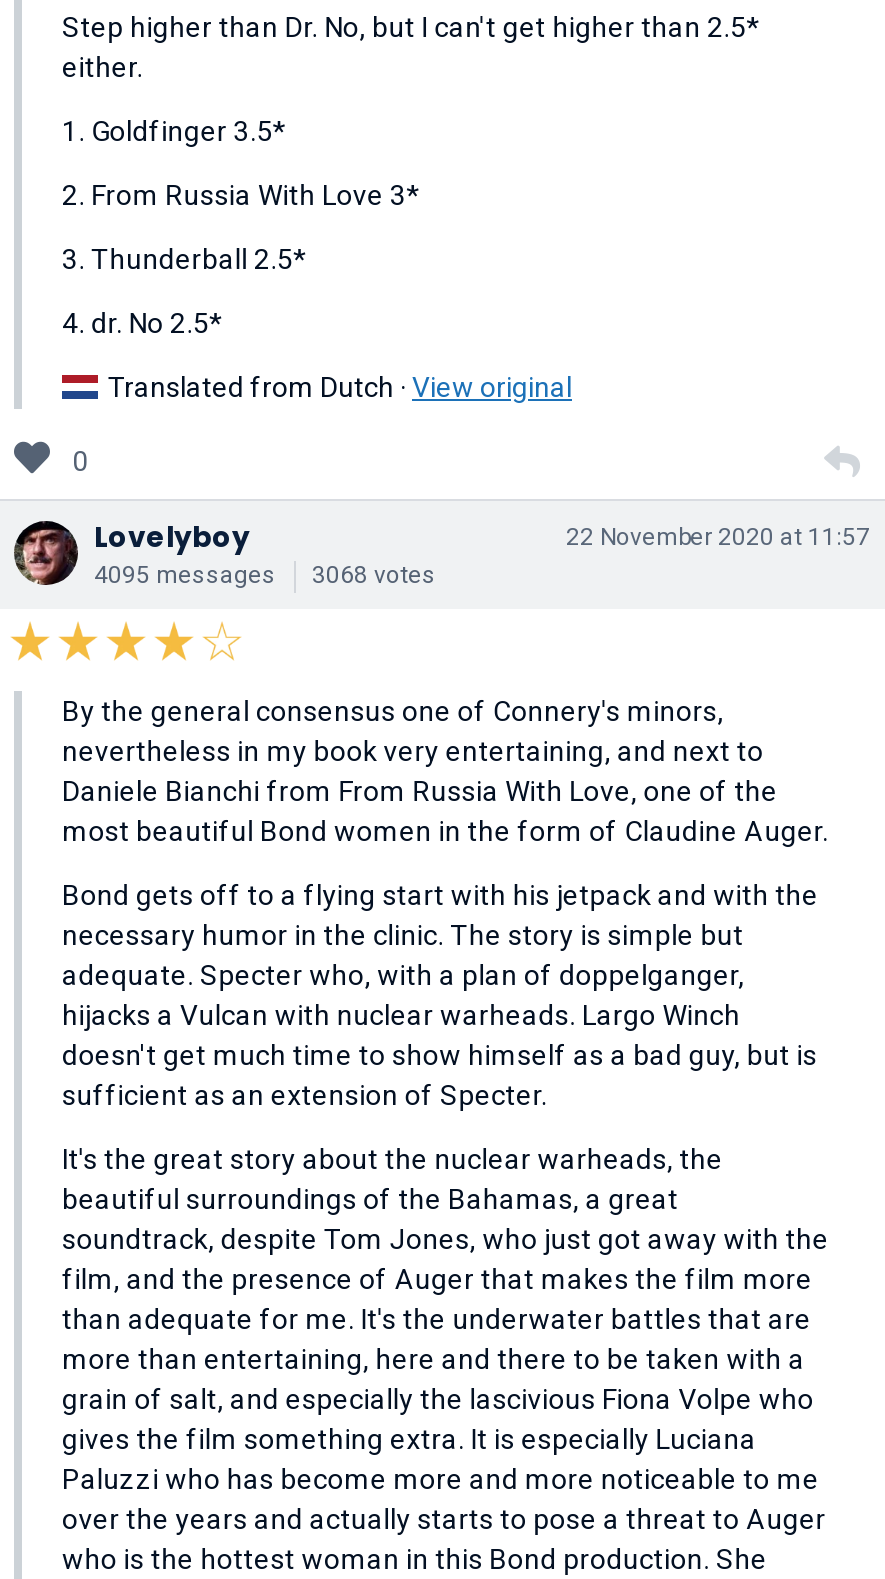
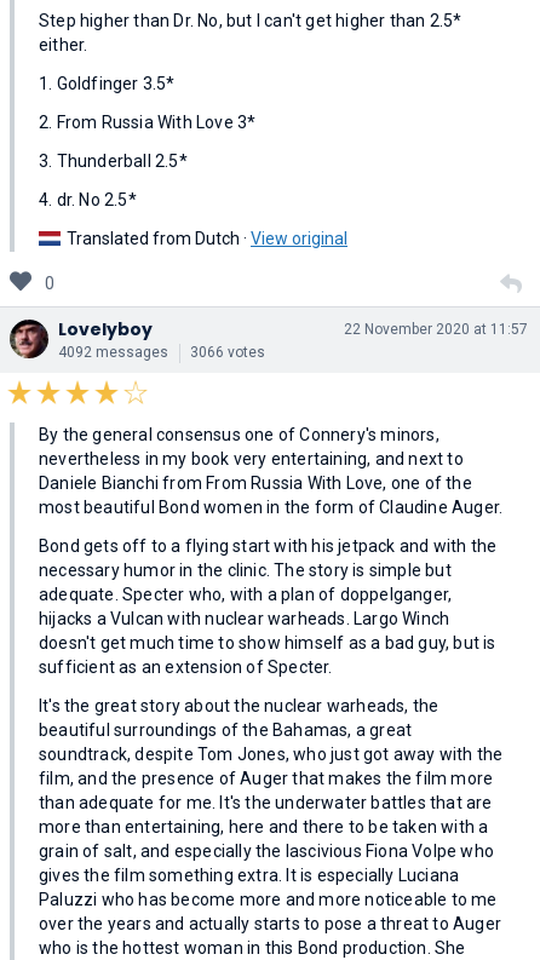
- 4095 messages
+ 4092 messages

- 3068 votes
+ 3066 votes
